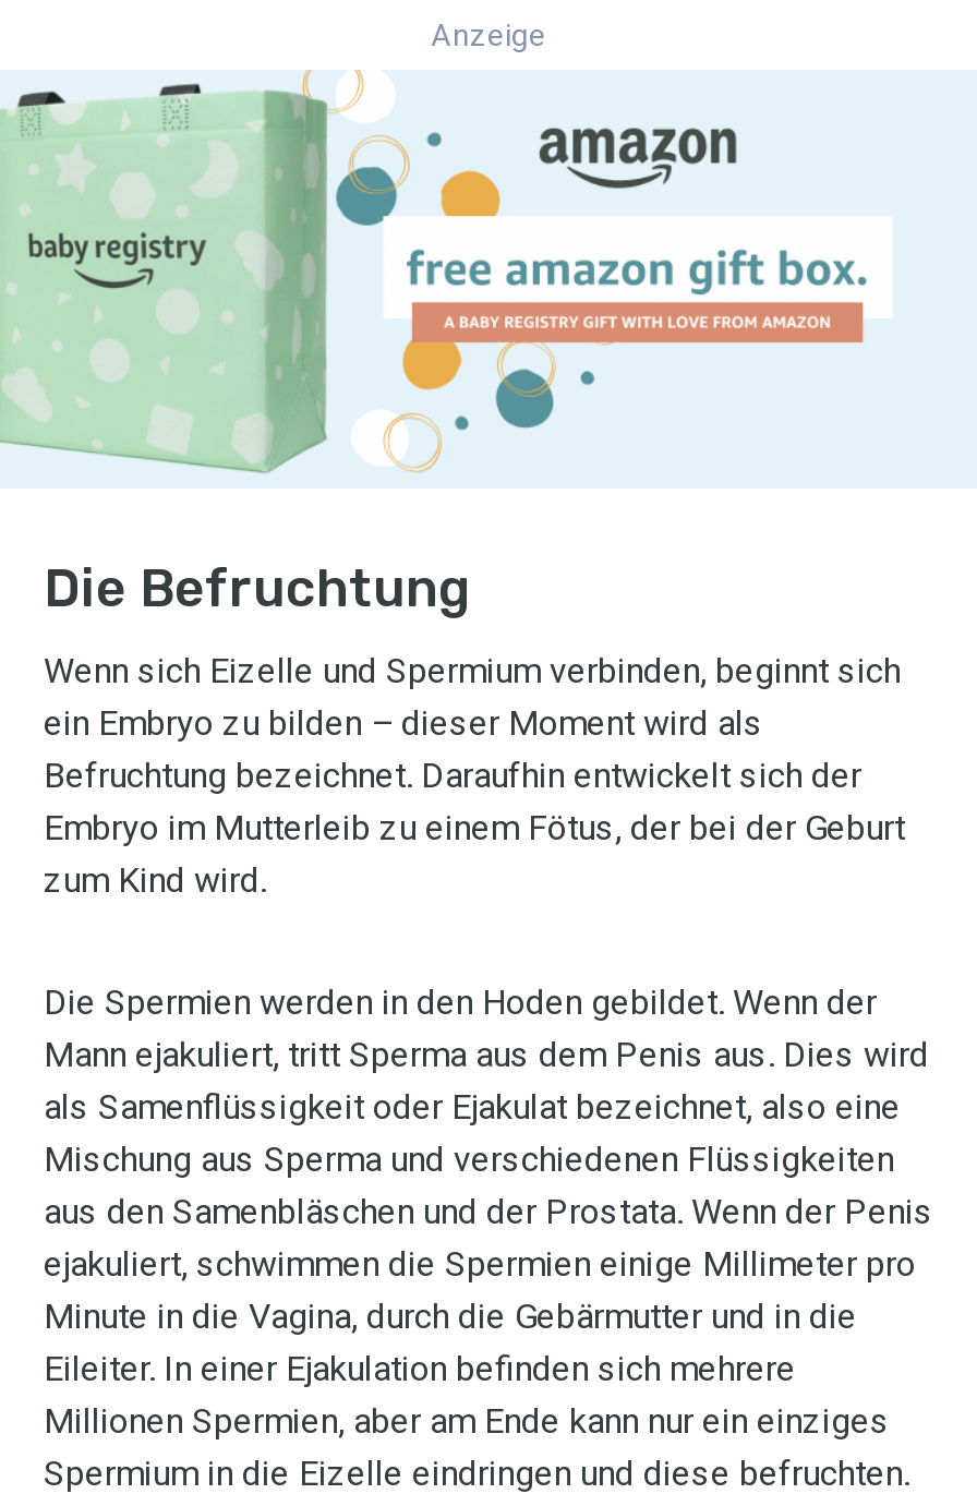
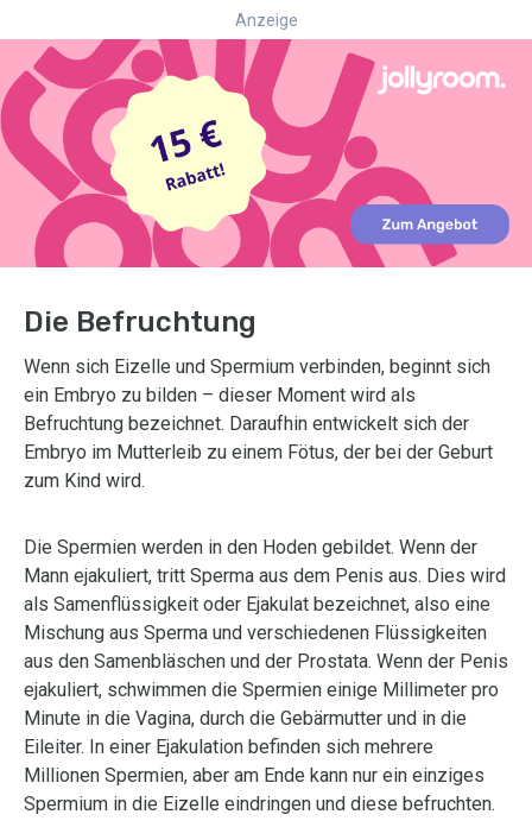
- [image]
+ [image]
